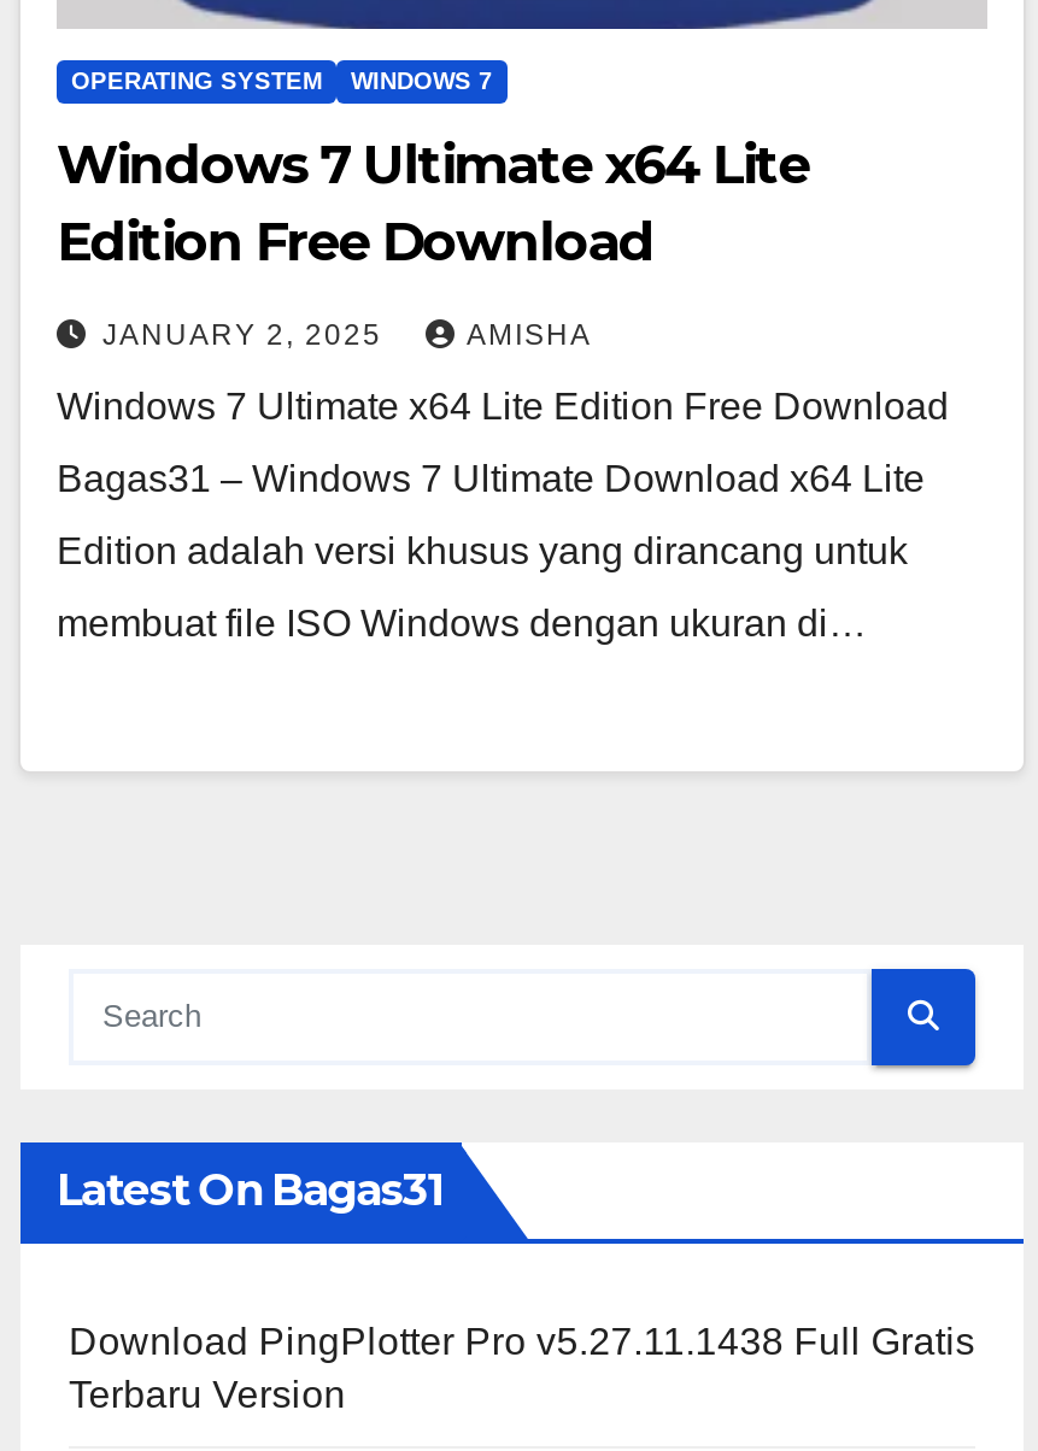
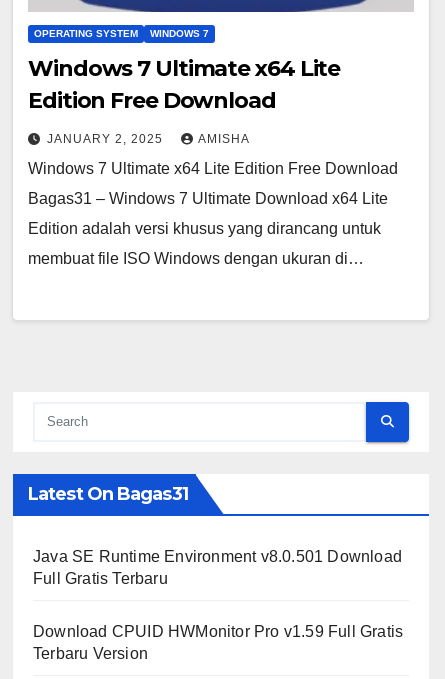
- Download PingPlotter Pro v5.27.11.1438 Full Gratis
+ Java SE Runtime Environment v8.0.501 Download
+ Full Gratis Terbaru
+ Download CPUID HWMonitor Pro v1.59 Full Gratis
